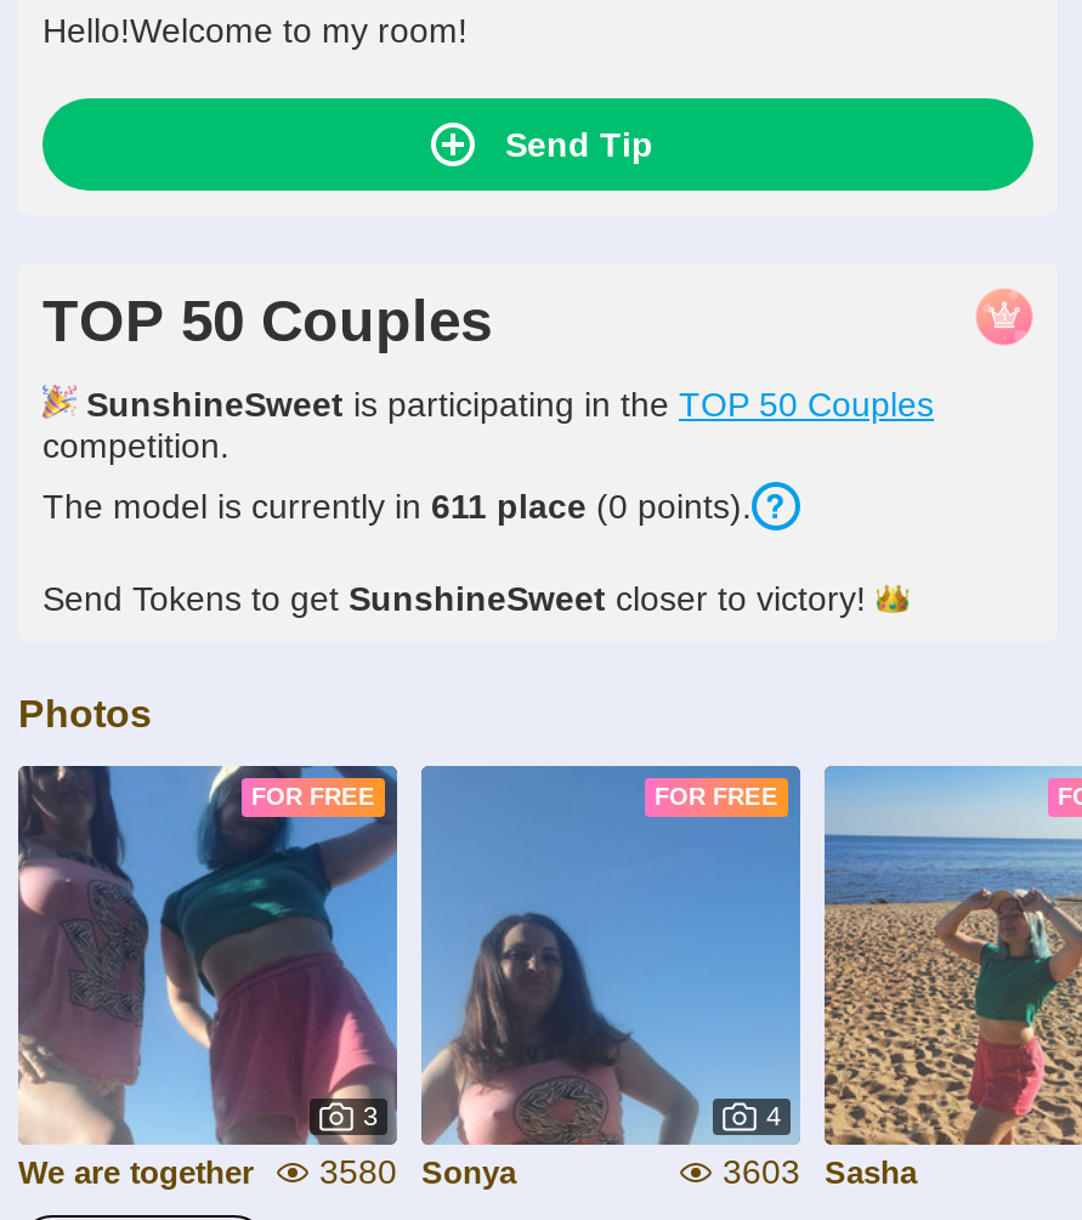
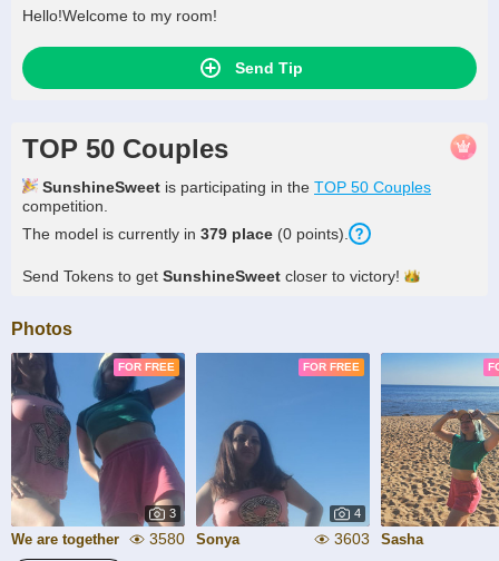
- The model is currently in 611 place (0 points).
+ The model is currently in 379 place (0 points).
